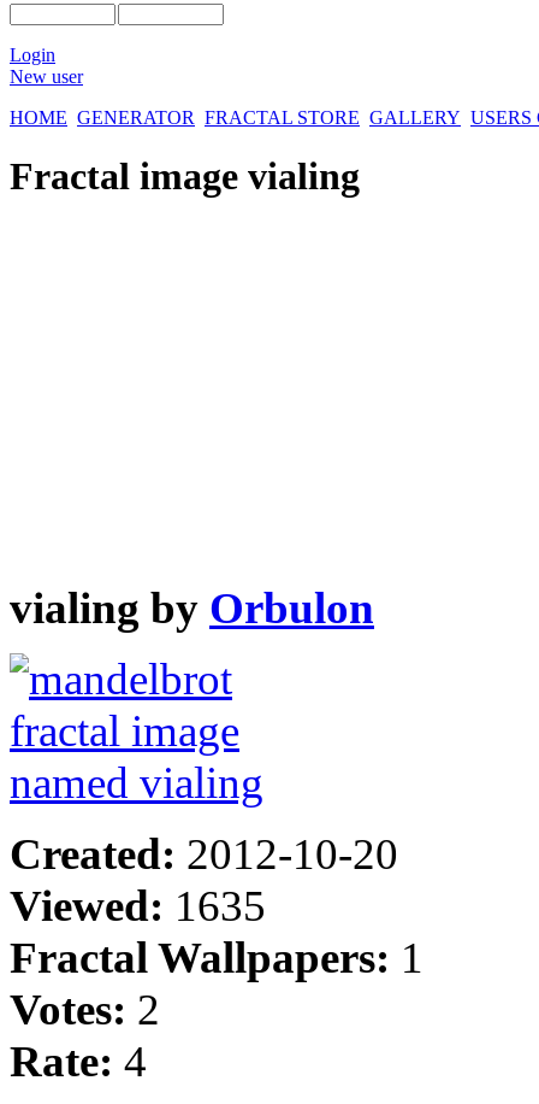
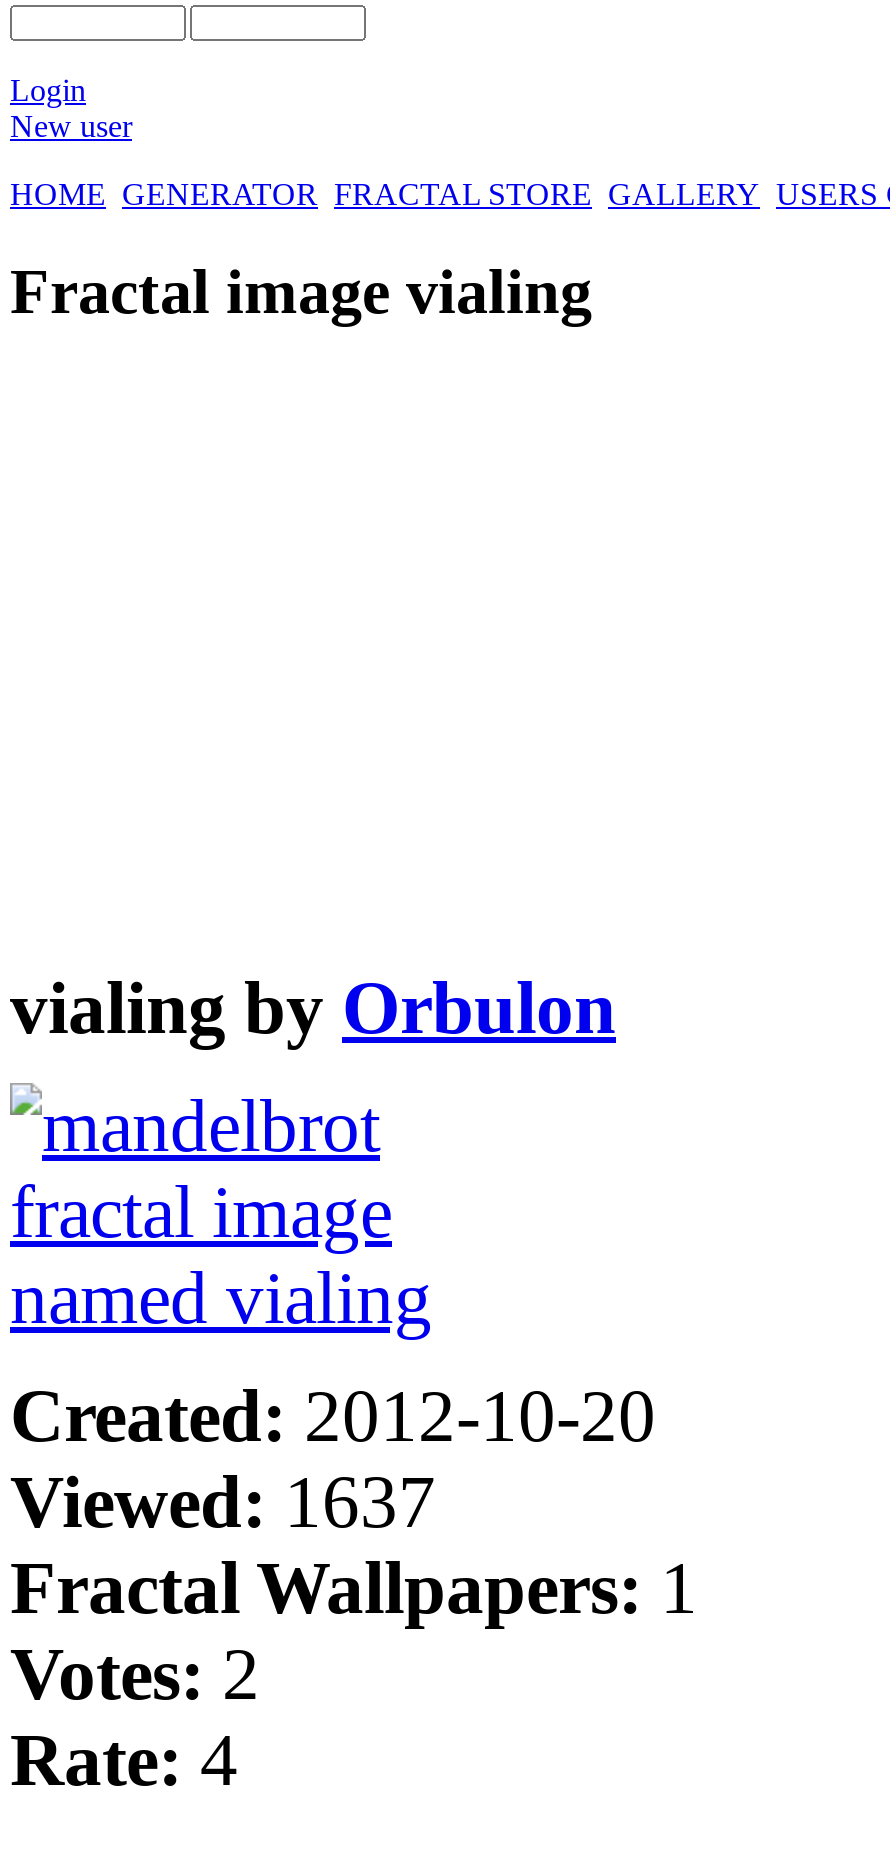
- Viewed: 1635
+ Viewed: 1637
